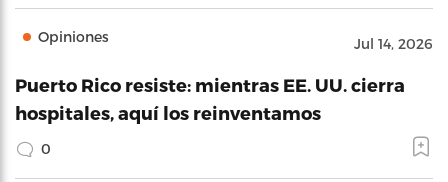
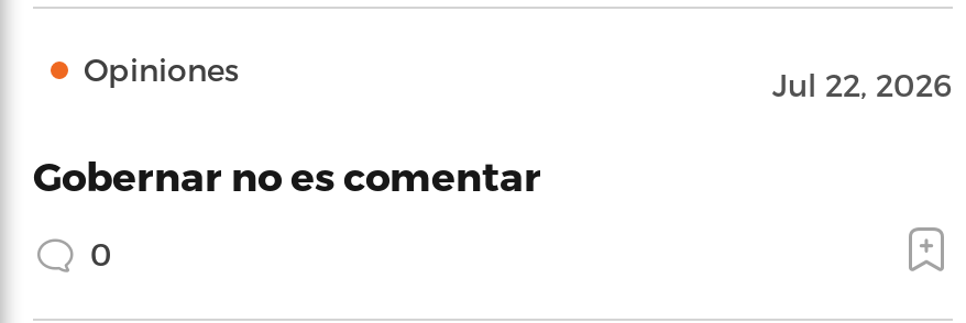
- Jul 14, 2026
+ Jul 22, 2026

- Puerto Rico resiste: mientras EE. UU. cierra
- hospitales, aquí los reinventamos
+ Gobernar no es comentar
